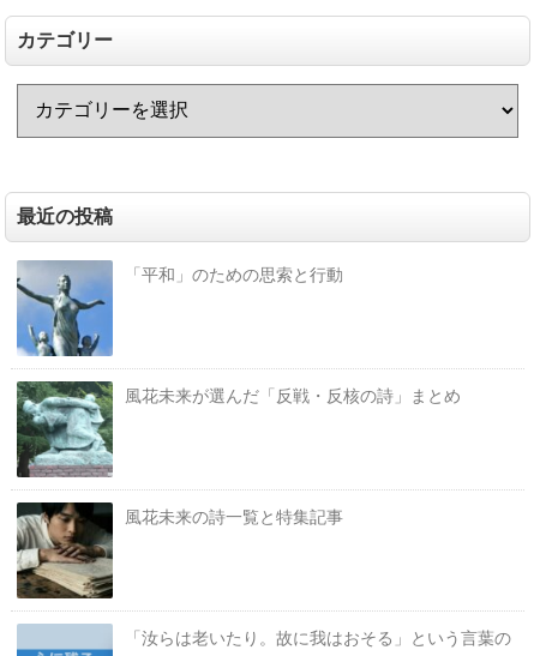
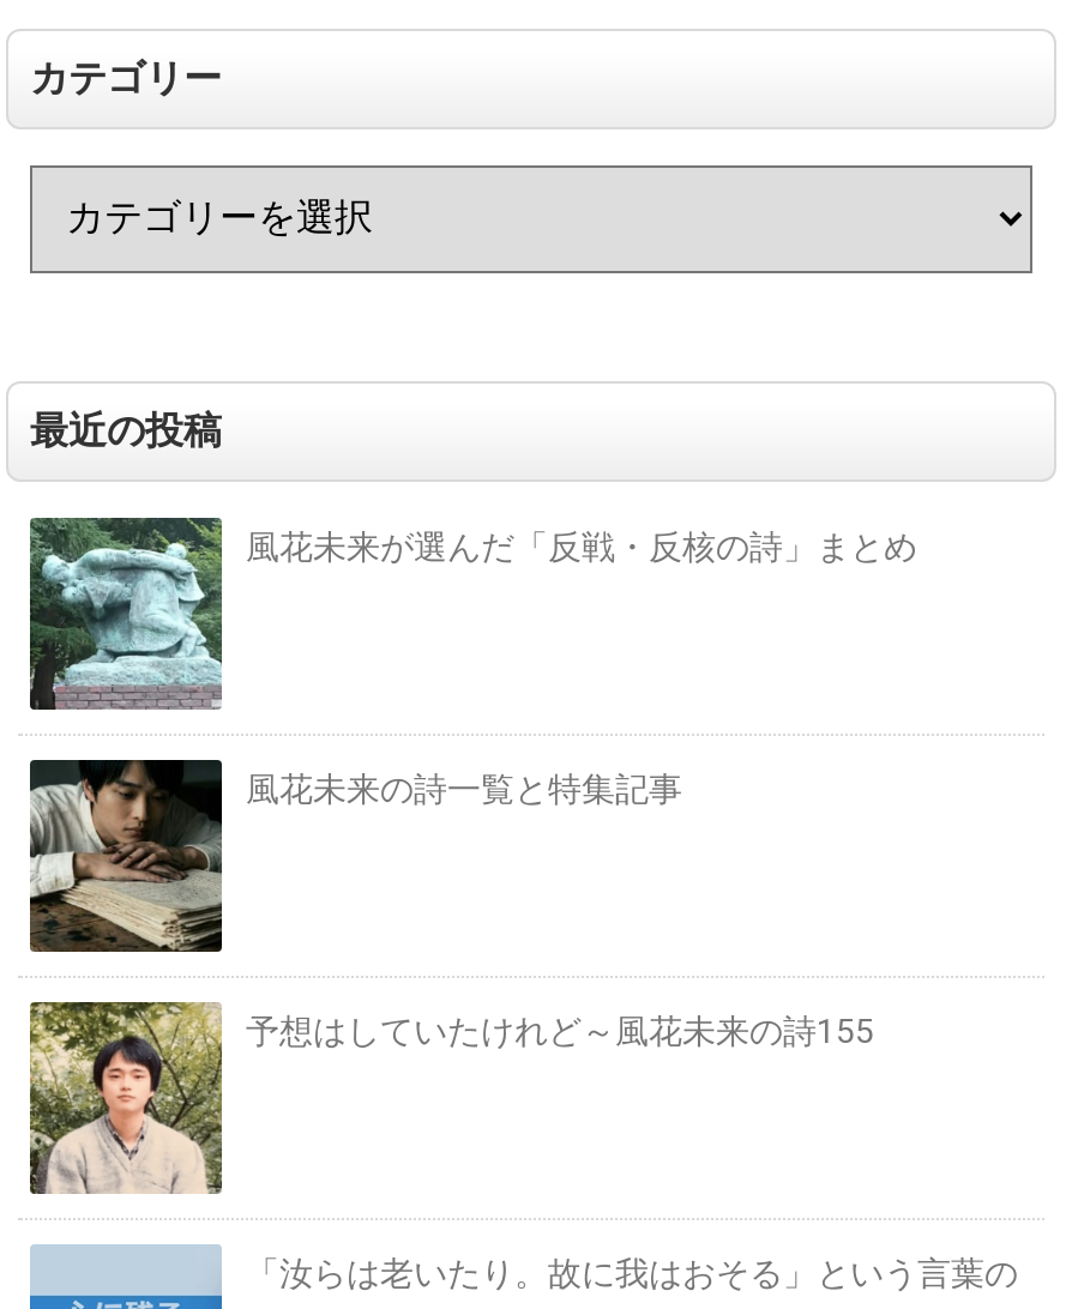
- [image]
- 「平和」のための思索と行動

moved up: [image] | 風花未来が選んだ「反戦・反核の詩」まとめ | 風花未来の詩一覧と特集記事

moved up: [image]

+ [image]
+ 予想はしていたけれど～風花未来の詩155
